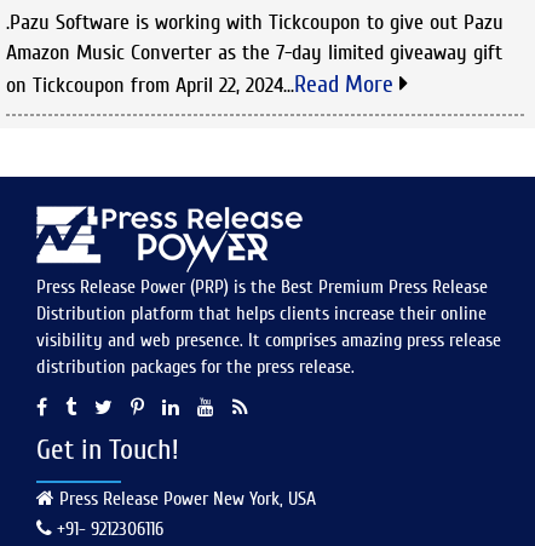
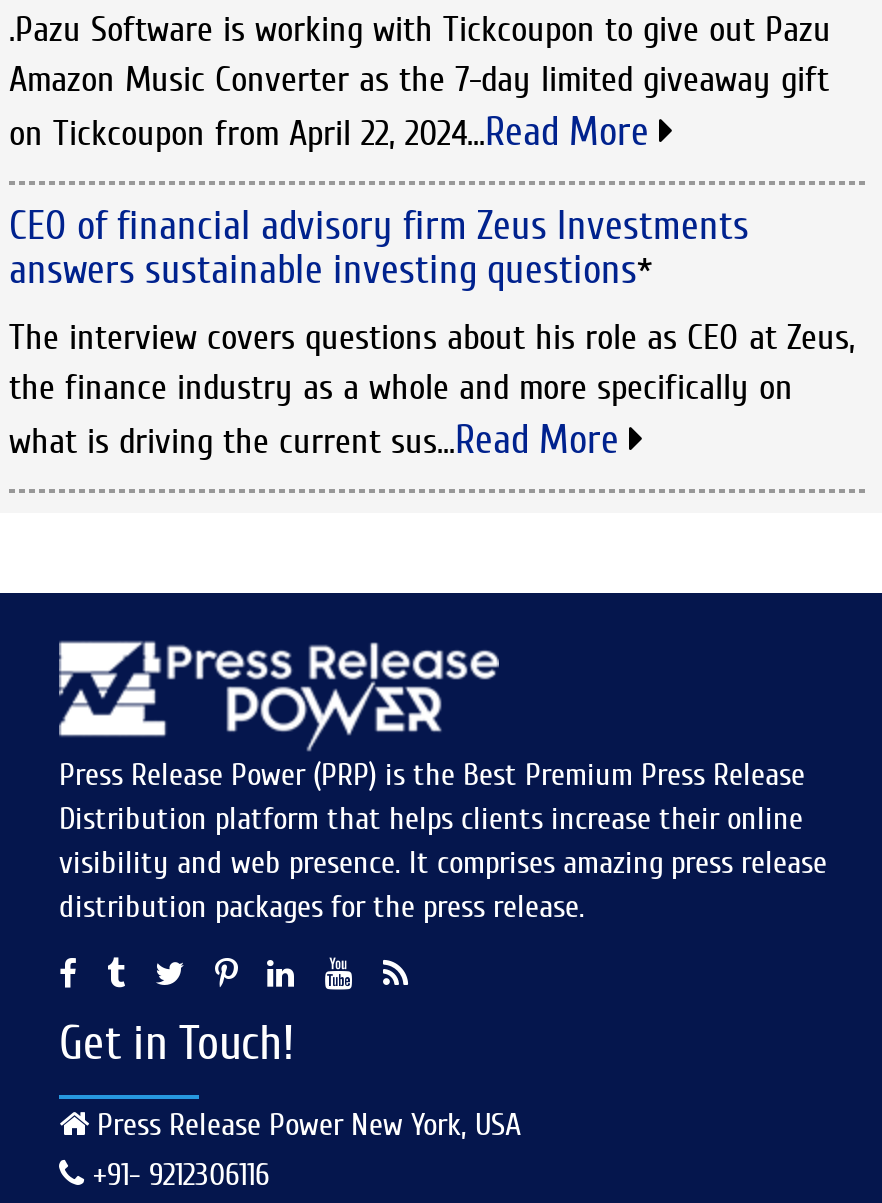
+ CEO of financial advisory firm Zeus Investments
+ answers sustainable investing questions*
+ The interview covers questions about his role as CEO at Zeus,
+ the finance industry as a whole and more specifically on
+ what is driving the current sus...Read More
